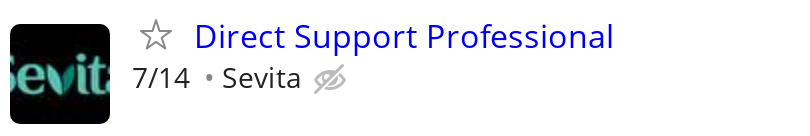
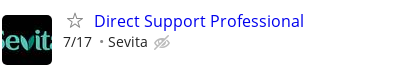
- 7/14 Sevita
+ 7/17 Sevita
